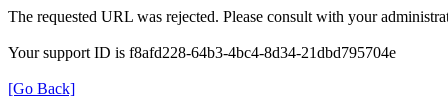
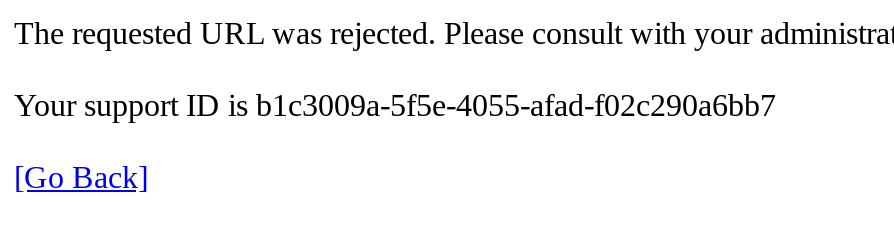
- Your support ID is f8afd228-64b3-4bc4-8d34-21dbd795704e
+ Your support ID is b1c3009a-5f5e-4055-afad-f02c290a6bb7
